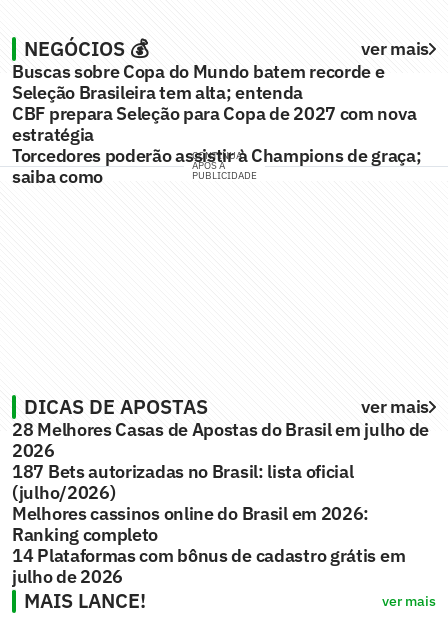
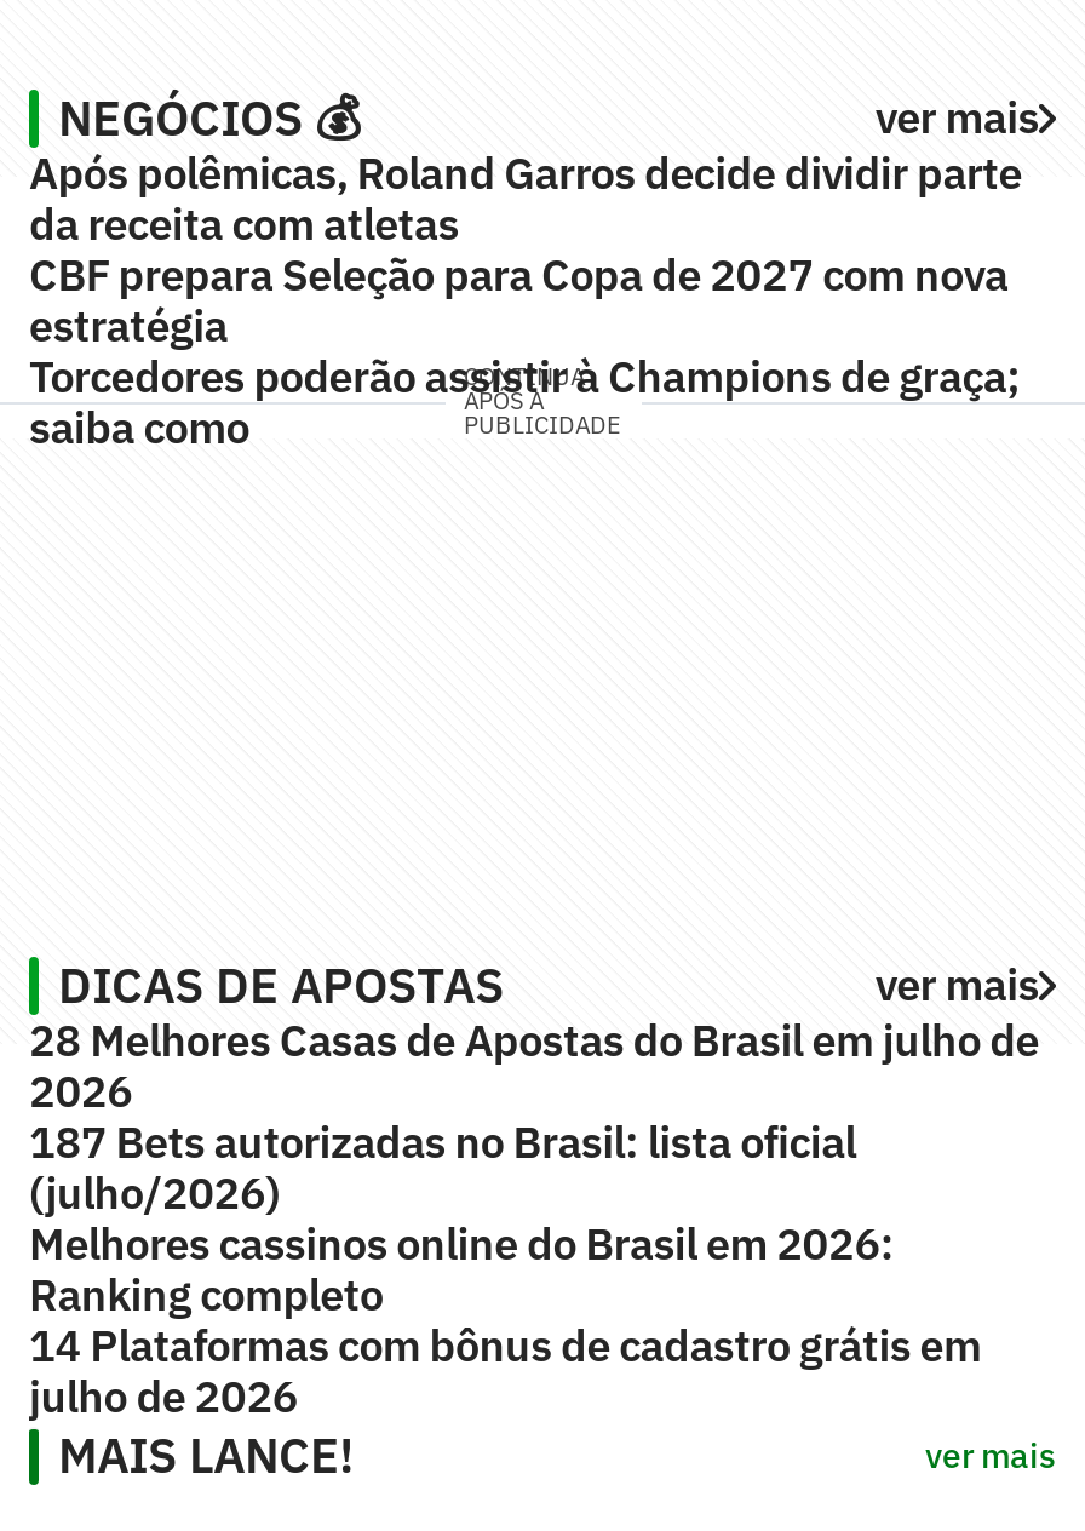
- Buscas sobre Copa do Mundo batem recorde e
- Seleção Brasileira tem alta; entenda
+ Após polêmicas, Roland Garros decide dividir parte
+ da receita com atletas
